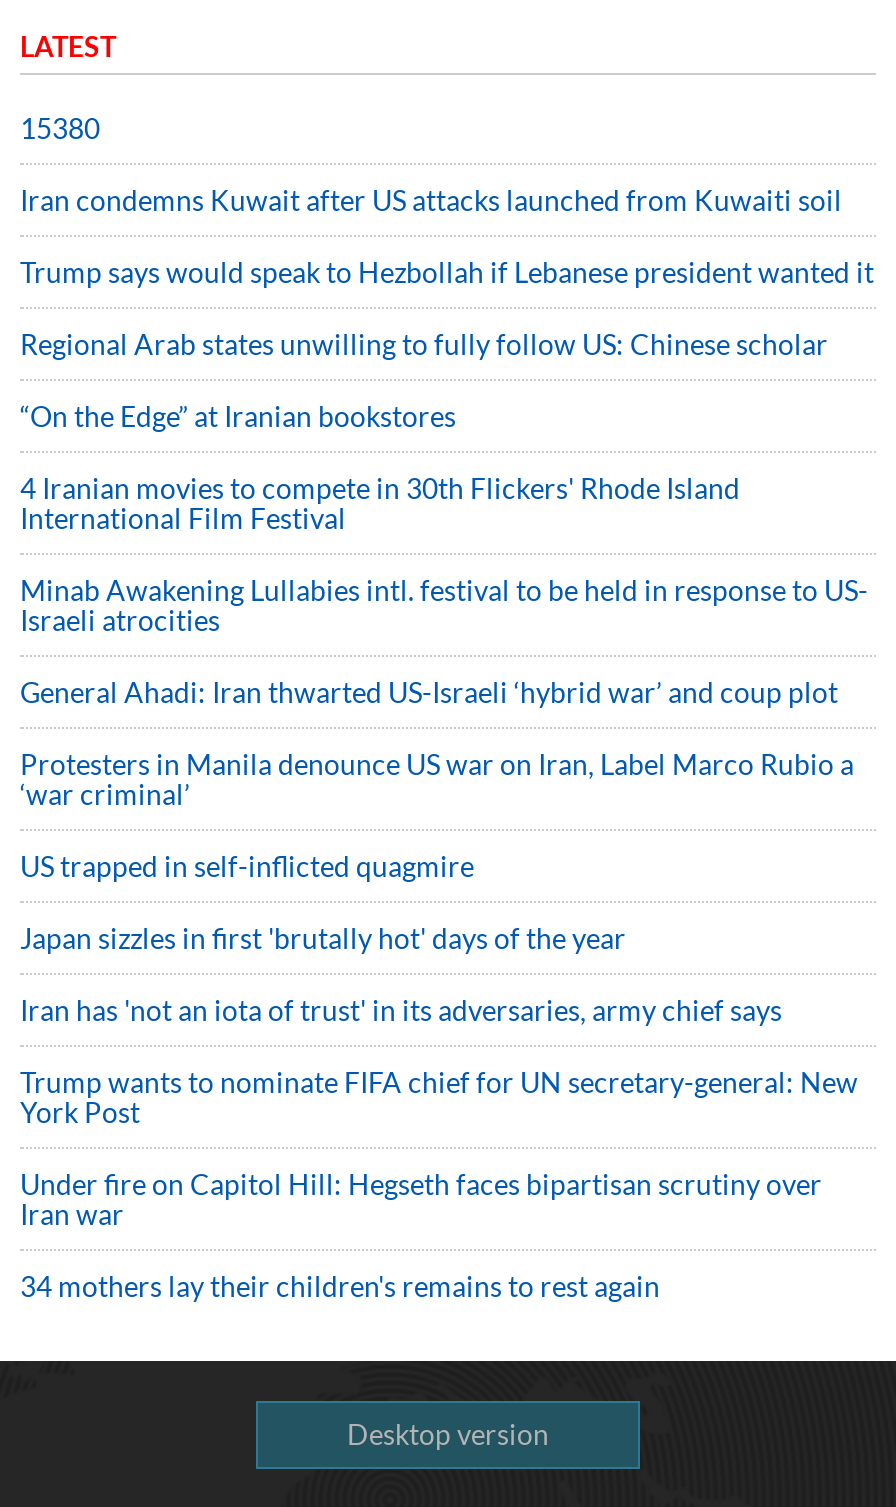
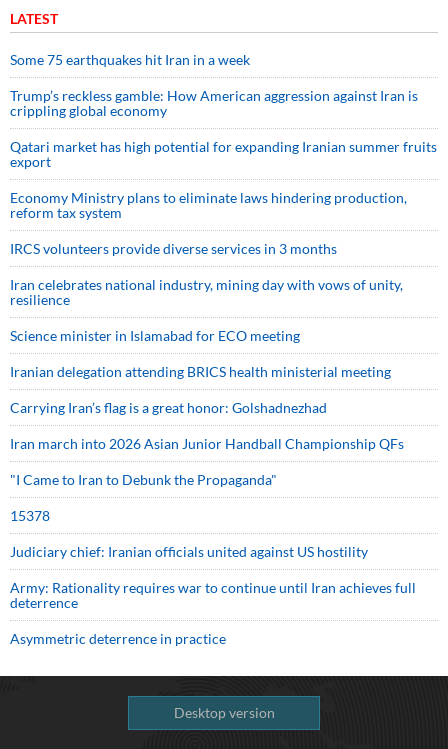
- 15380
+ Some 75 earthquakes hit Iran in a week

- Iran condemns Kuwait after US attacks launched from Kuwaiti soil
+ Trump’s reckless gamble: How American aggression against Iran is
+ crippling global economy

- Trump says would speak to Hezbollah if Lebanese president wanted it
+ Qatari market has high potential for expanding Iranian summer fruits
+ export

- Regional Arab states unwilling to fully follow US: Chinese scholar
+ Economy Ministry plans to eliminate laws hindering production,
+ reform tax system

- “On the Edge” at Iranian bookstores
+ IRCS volunteers provide diverse services in 3 months

- 4 Iranian movies to compete in 30th Flickers' Rhode Island
- International Film Festival
+ Iran celebrates national industry, mining day with vows of unity,
+ resilience

- Minab Awakening Lullabies intl. festival to be held in response to US-
- Israeli atrocities
+ Science minister in Islamabad for ECO meeting

- General Ahadi: Iran thwarted US-Israeli ‘hybrid war’ and coup plot
+ Iranian delegation attending BRICS health ministerial meeting

- Protesters in Manila denounce US war on Iran, Label Marco Rubio a
- ‘war criminal’
+ Carrying Iran’s flag is a great honor: Golshadnezhad

- US trapped in self-inflicted quagmire
+ Iran march into 2026 Asian Junior Handball Championship QFs

- Japan sizzles in first 'brutally hot' days of the year
+ "I Came to Iran to Debunk the Propaganda"

- Iran has 'not an iota of trust' in its adversaries, army chief says
+ 15378

- Trump wants to nominate FIFA chief for UN secretary-general: New
- York Post
+ Judiciary chief: Iranian officials united against US hostility

- Under fire on Capitol Hill: Hegseth faces bipartisan scrutiny over
- Iran war
+ Army: Rationality requires war to continue until Iran achieves full
+ deterrence

- 34 mothers lay their children's remains to rest again
+ Asymmetric deterrence in practice
